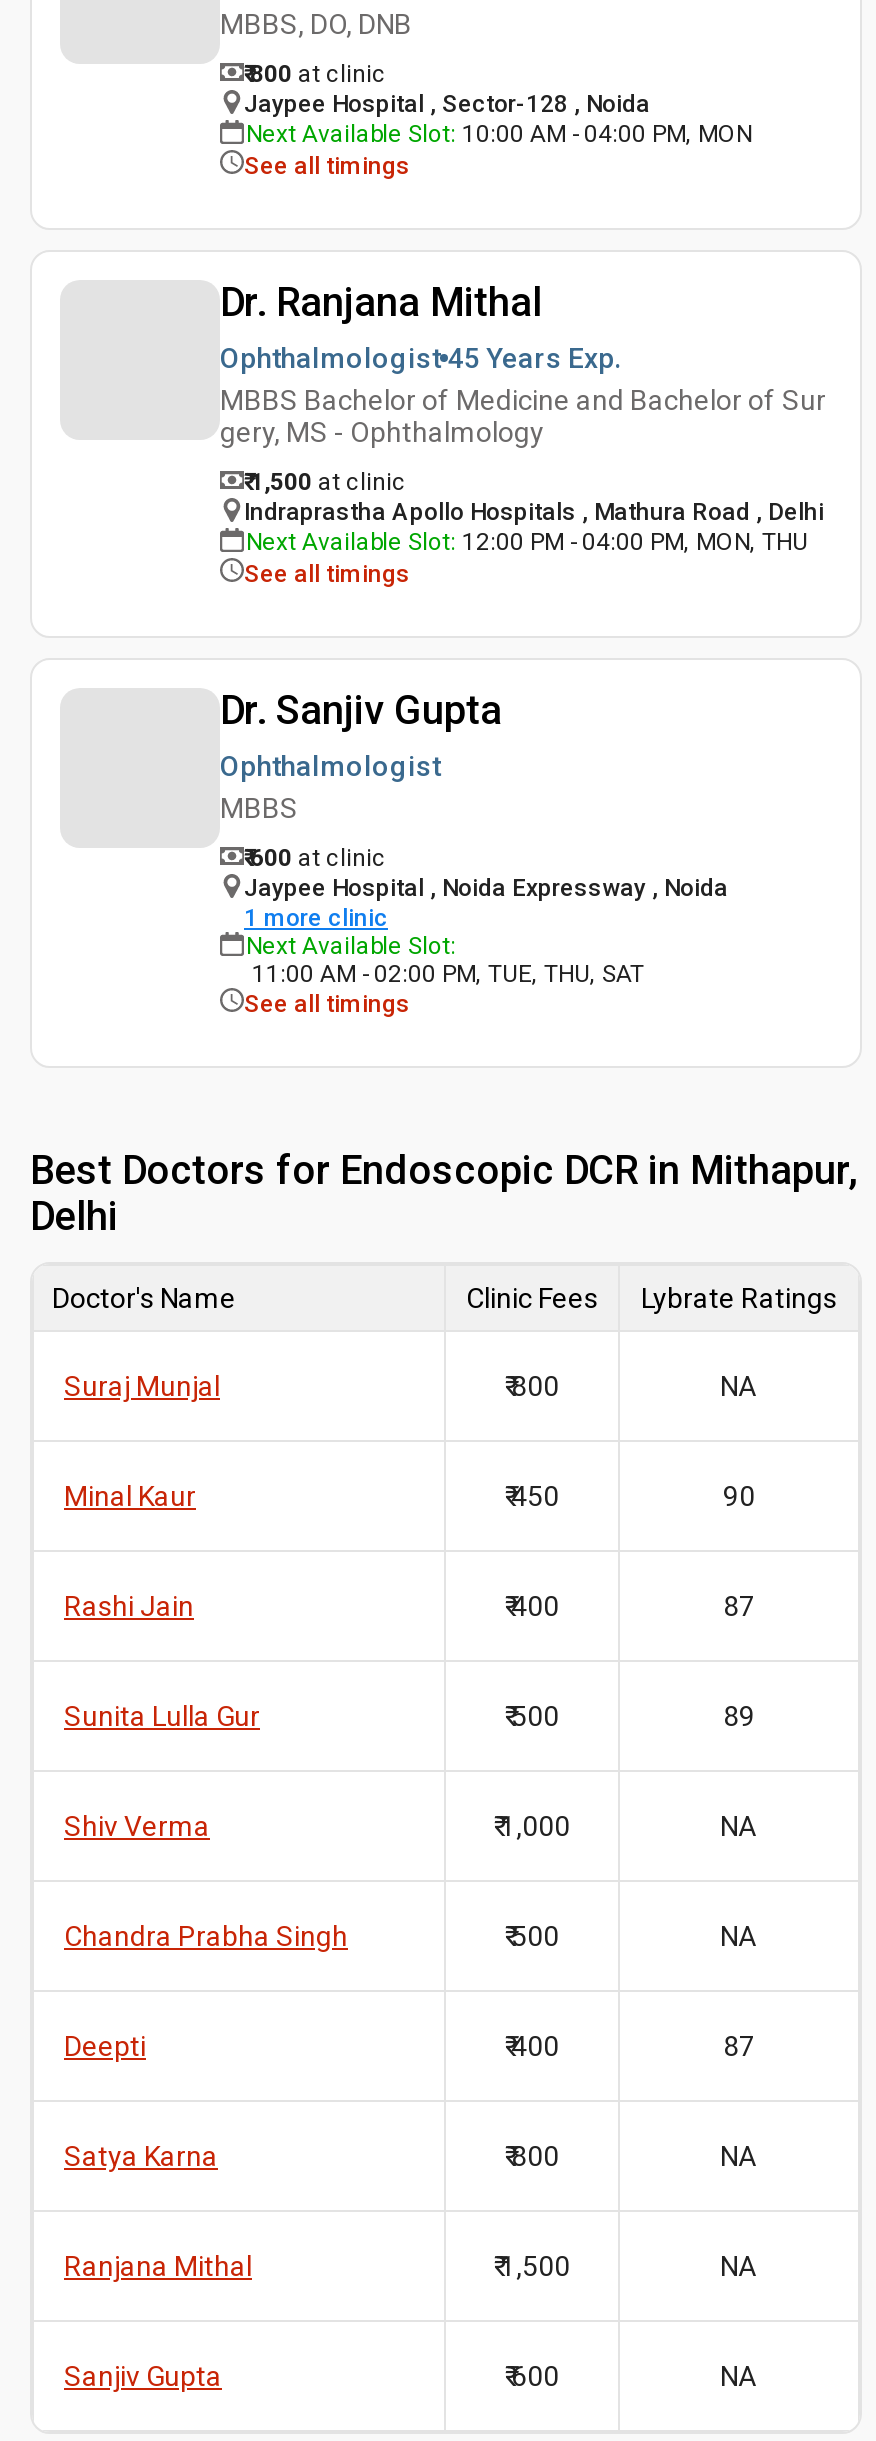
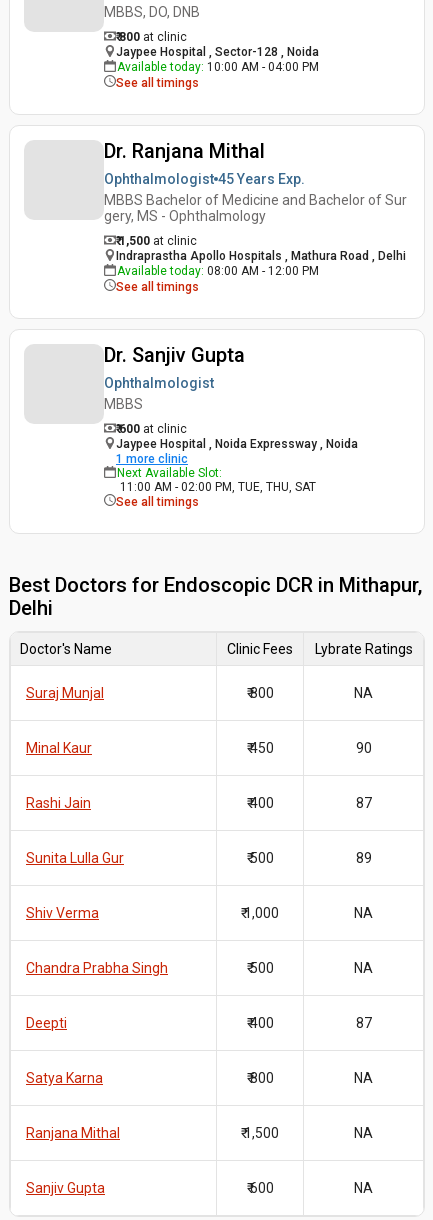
- Next Available Slot: 10:00 AM - 04:00 PM, MON
+ Available today: 10:00 AM - 04:00 PM

- Next Available Slot: 12:00 PM - 04:00 PM, MON, THU
+ Available today: 08:00 AM - 12:00 PM
